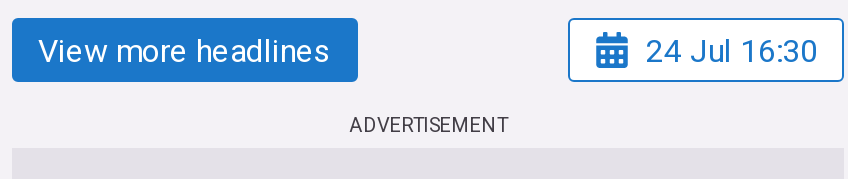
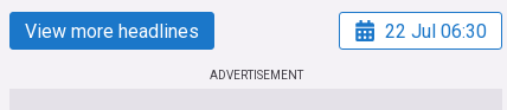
- 24 Jul 16:30
+ 22 Jul 06:30
